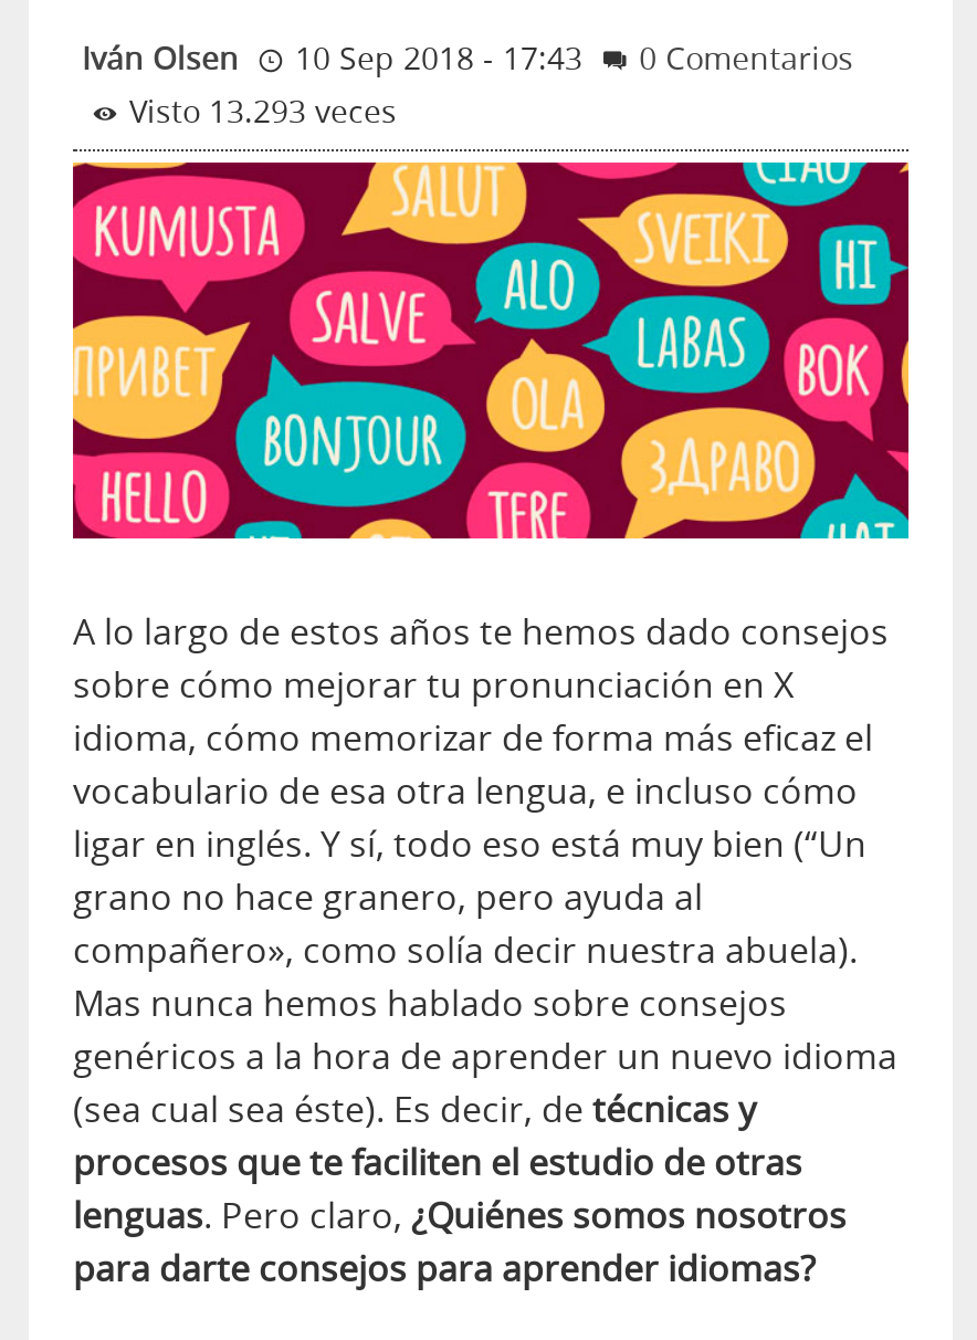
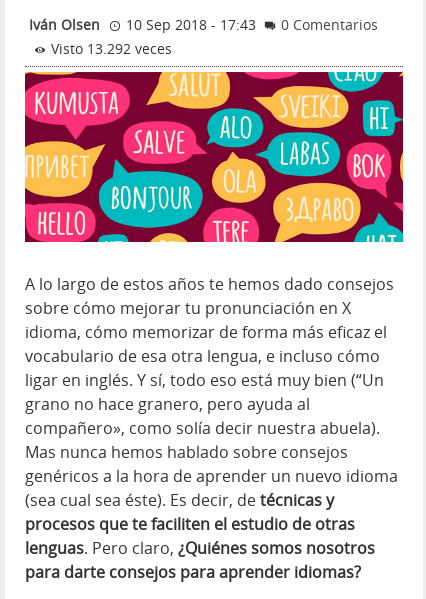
- Visto 13.293 veces
+ Visto 13.292 veces
